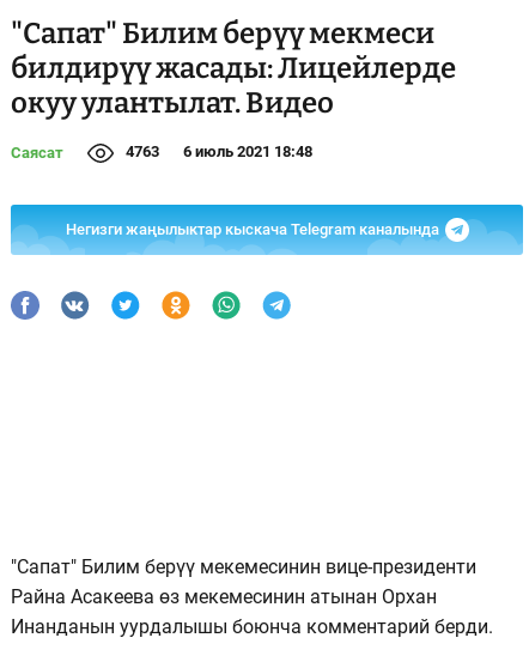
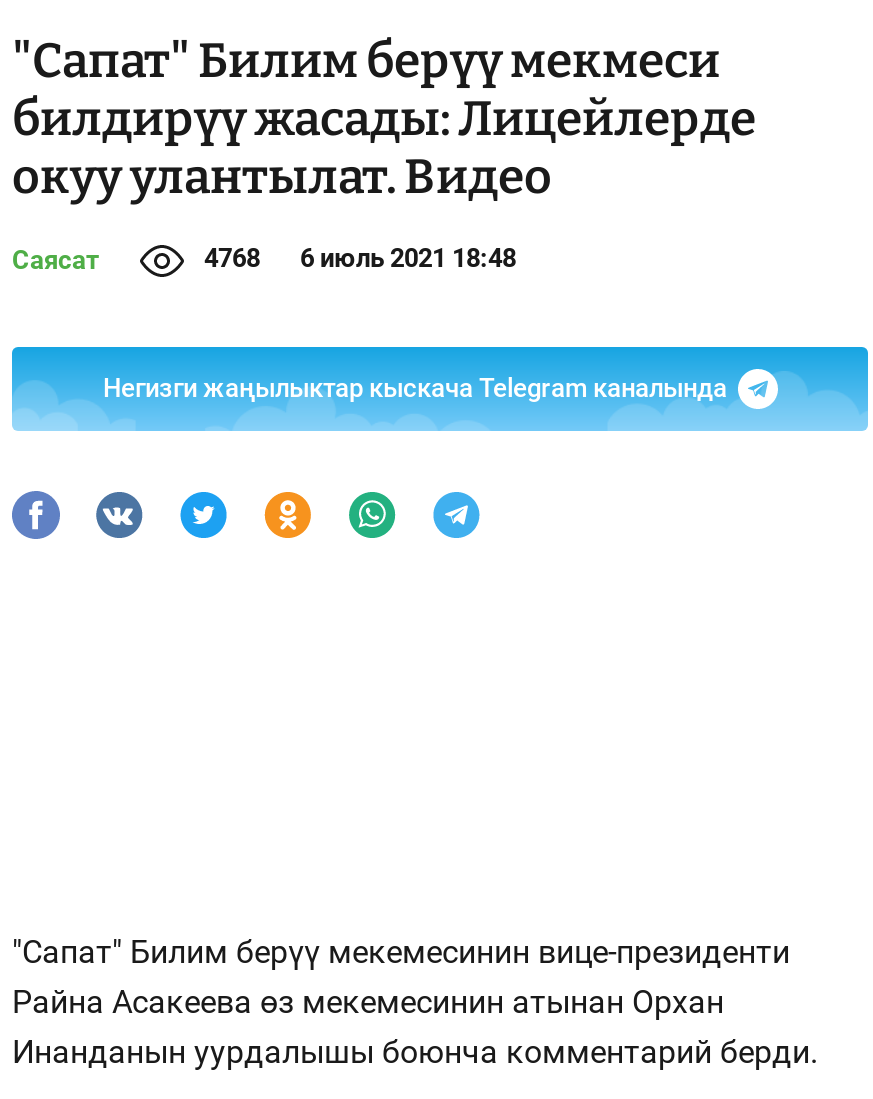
- 4763 6 июль 2021 18:48
+ 4768 6 июль 2021 18:48
